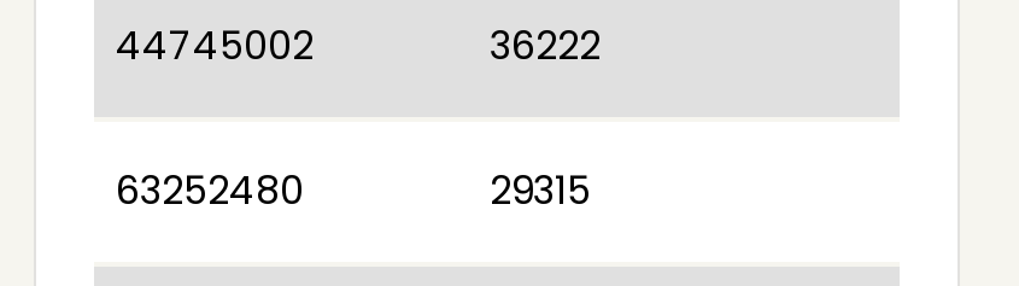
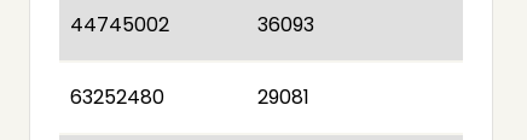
- 36222
+ 36093

- 29315
+ 29081
